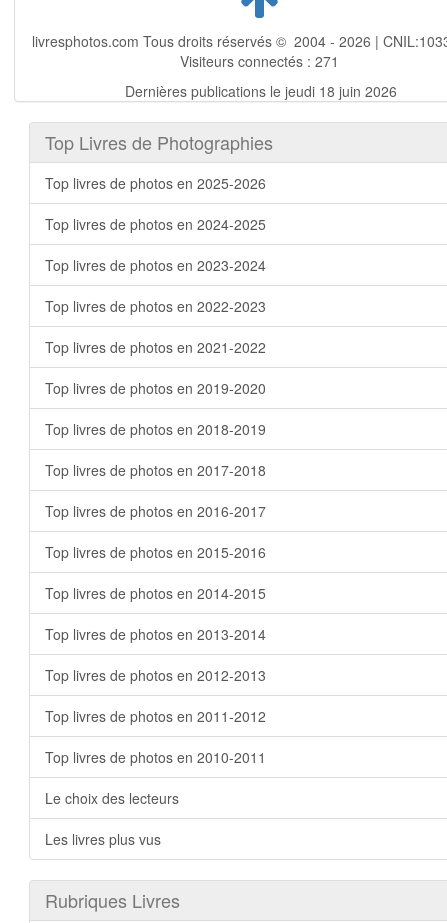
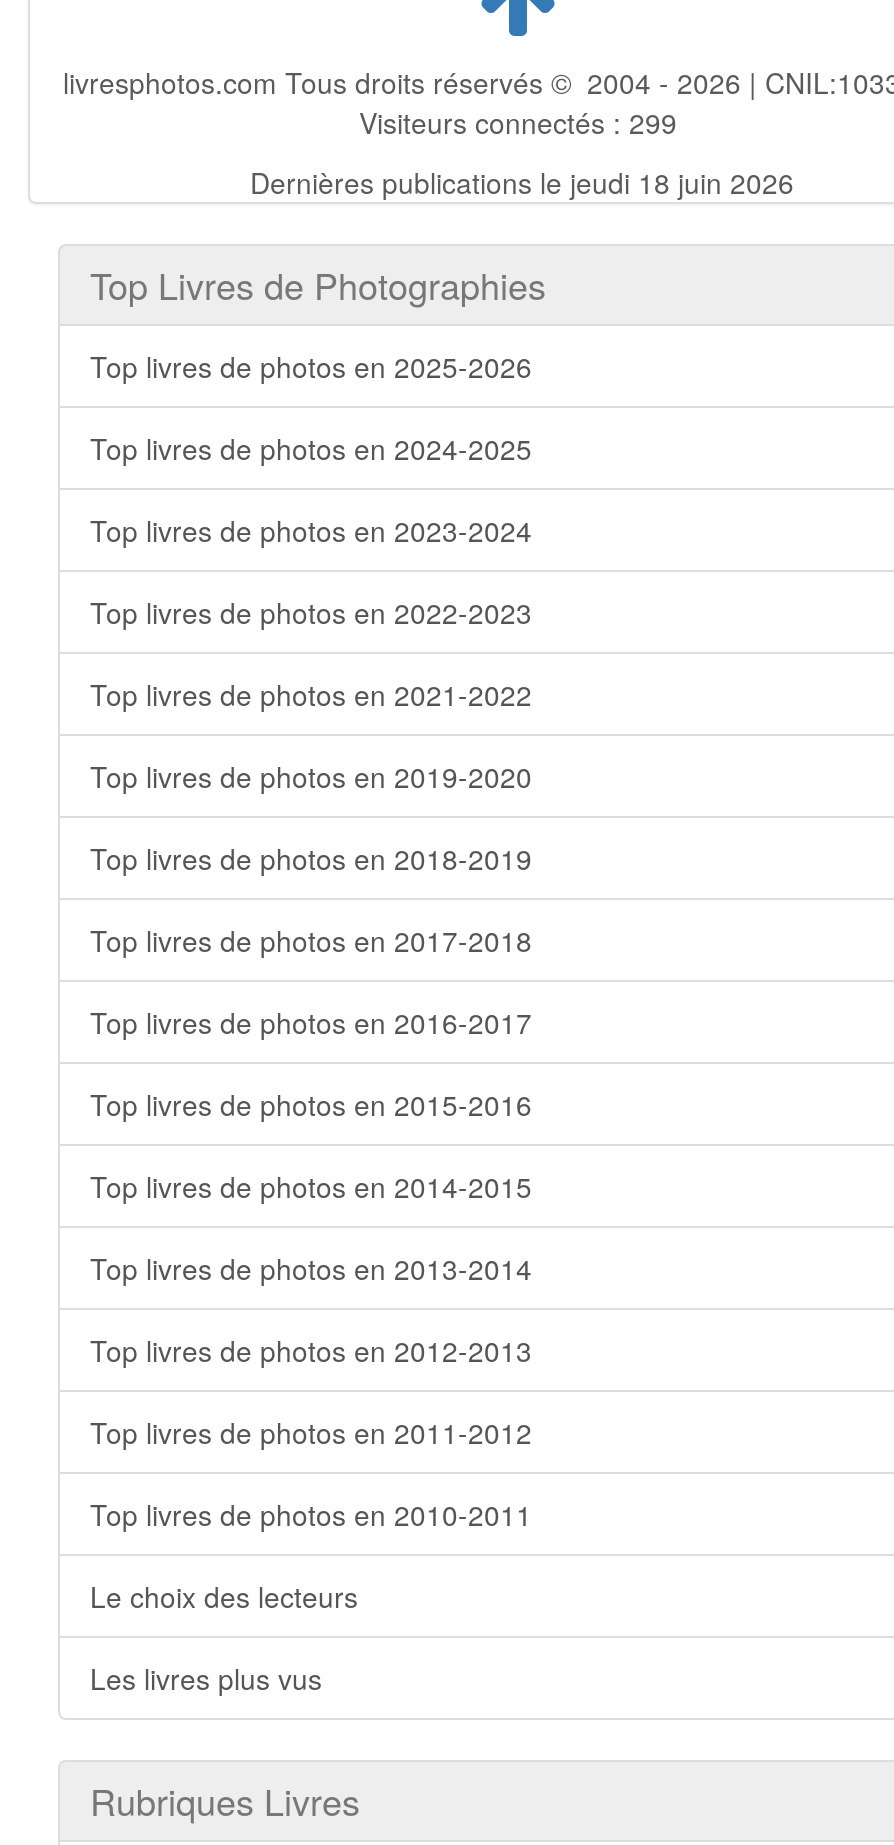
- Visiteurs connectés : 271
+ Visiteurs connectés : 299
